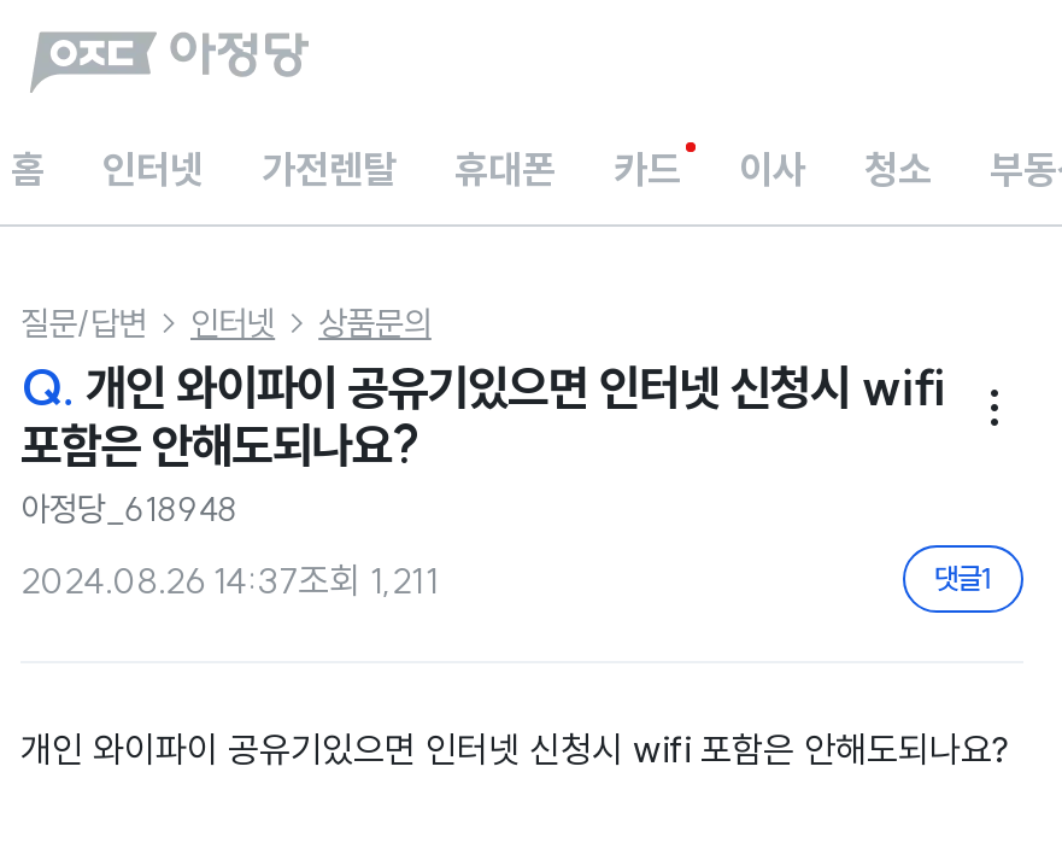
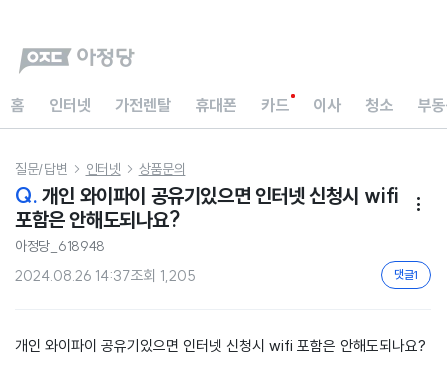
- 2024.08.26 14:37조회 1,211
+ 2024.08.26 14:37조회 1,205
